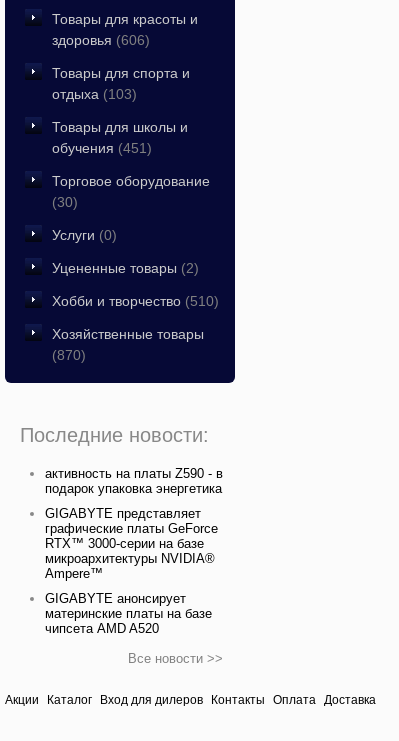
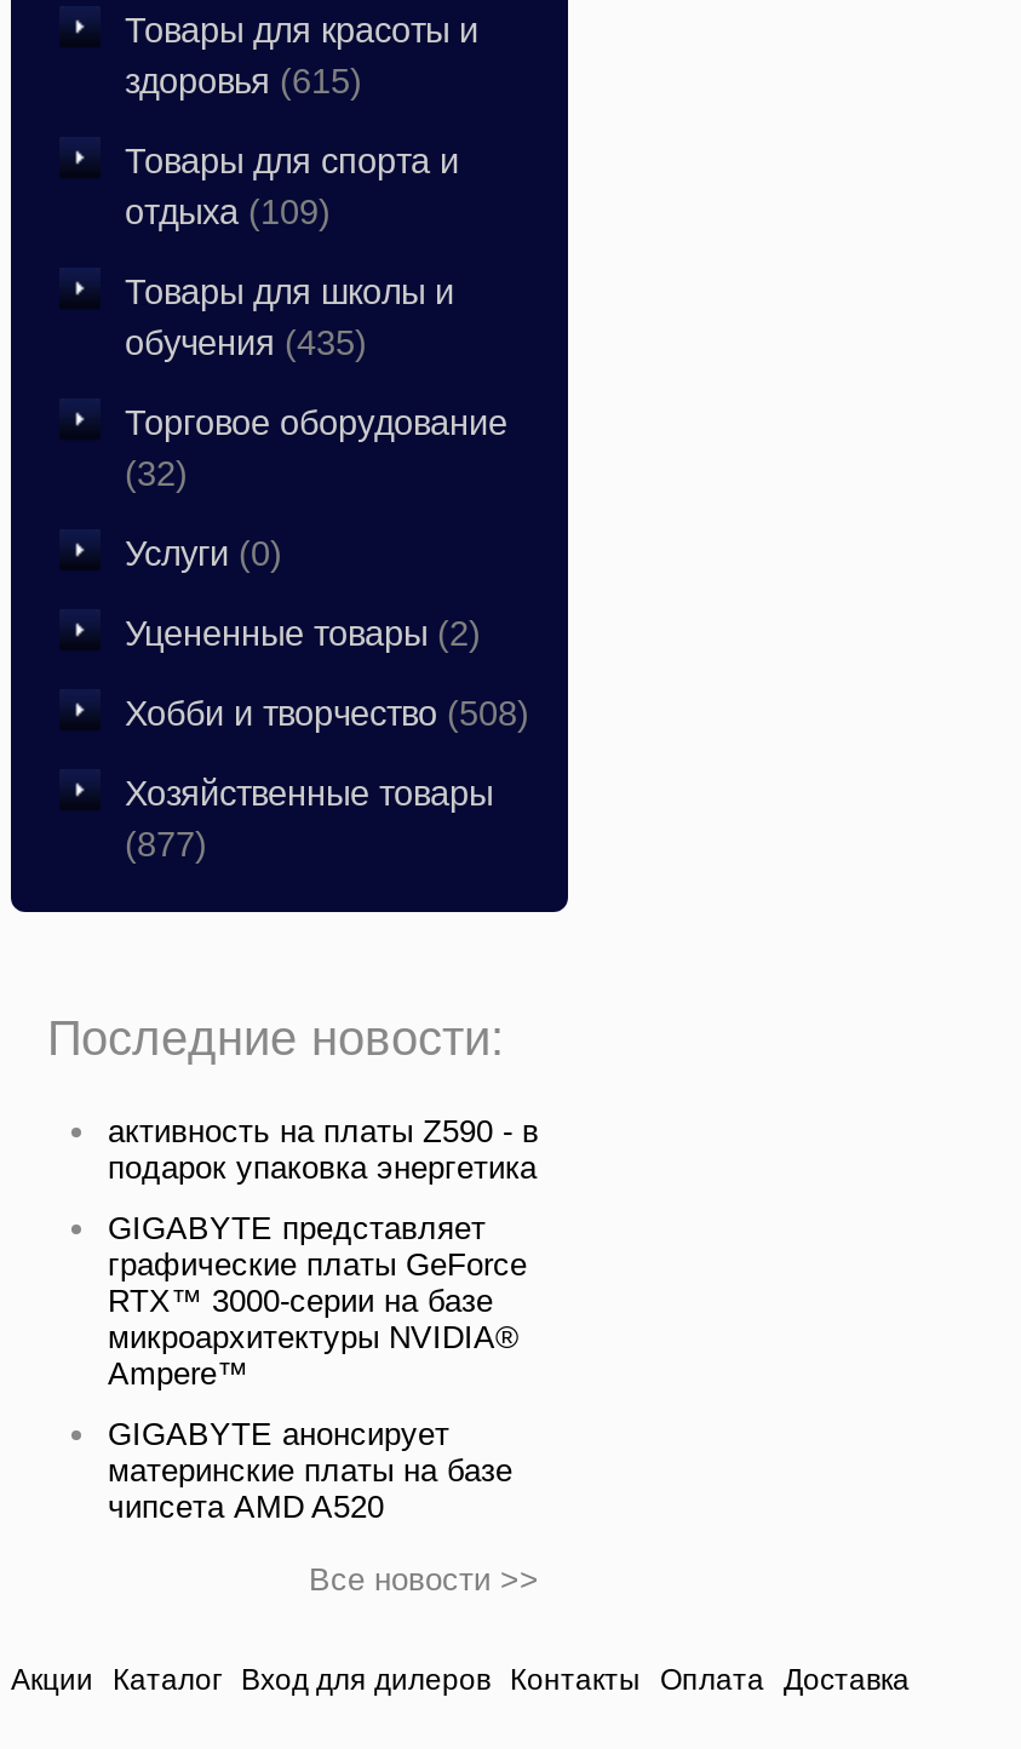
- здоровья (606)
+ здоровья (615)

- отдыха (103)
+ отдыха (109)

- обучения (451)
+ обучения (435)

- (30)
+ (32)

- Хобби и творчество (510)
+ Хобби и творчество (508)

- (870)
+ (877)
